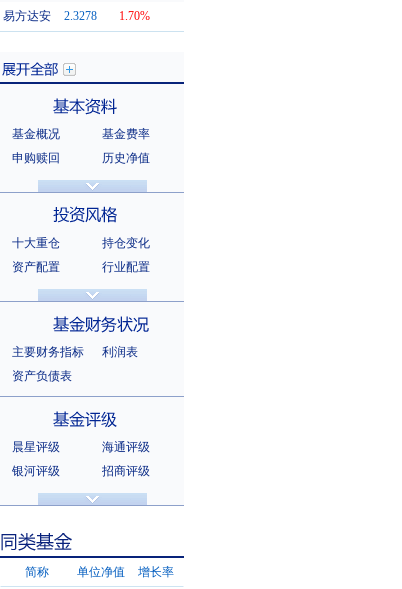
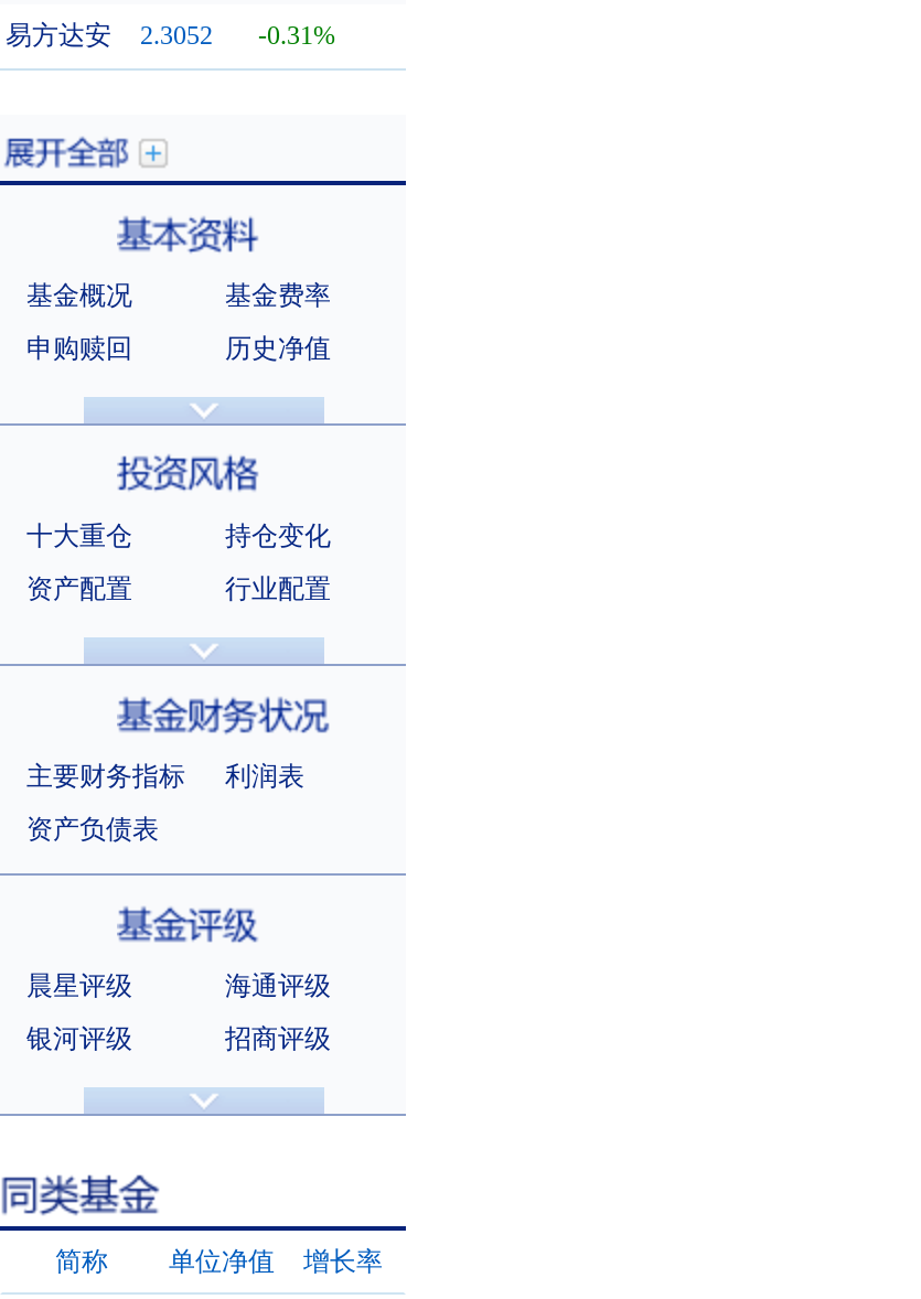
- 2.3278
+ 2.3052

- 1.70%
+ -0.31%
